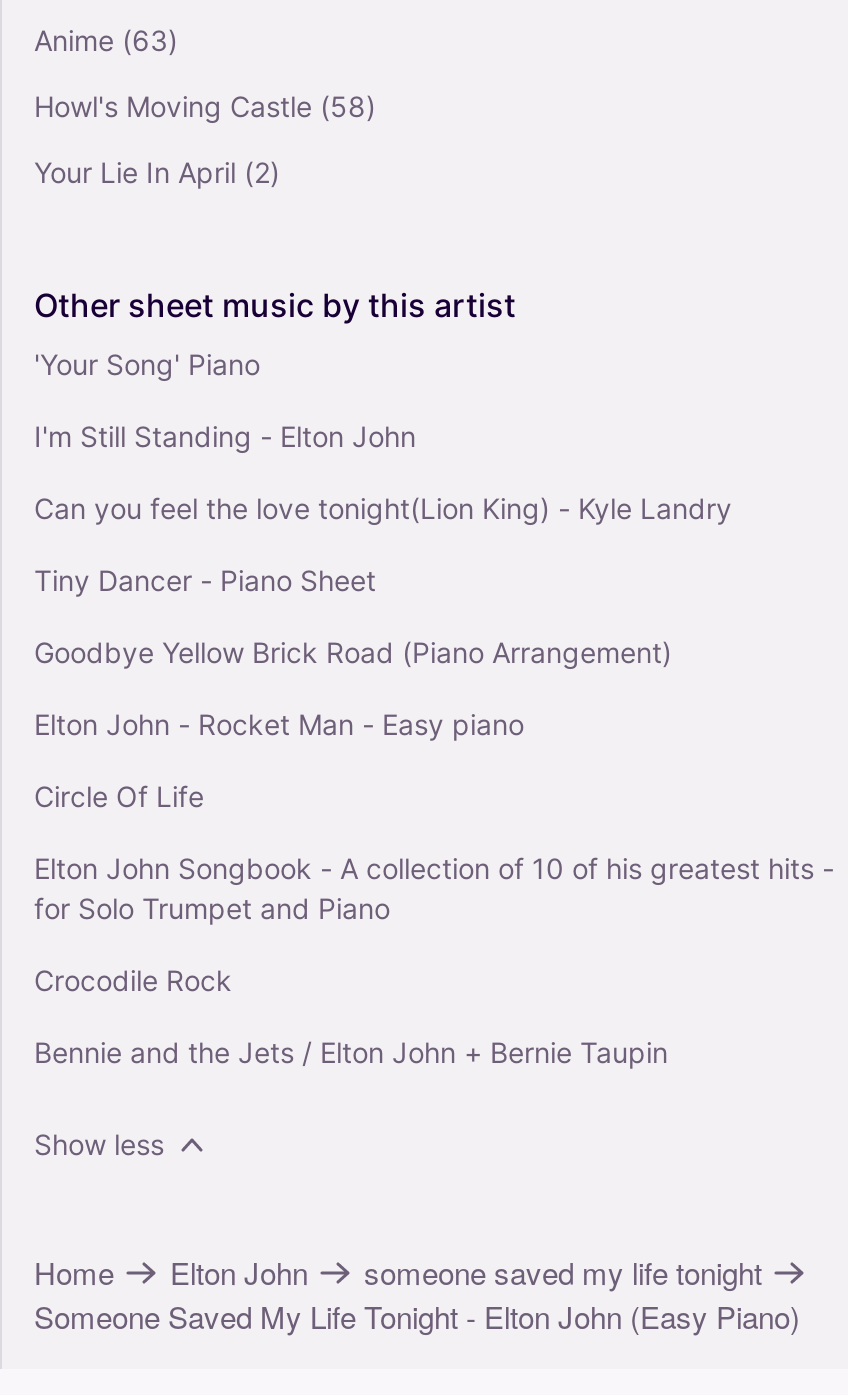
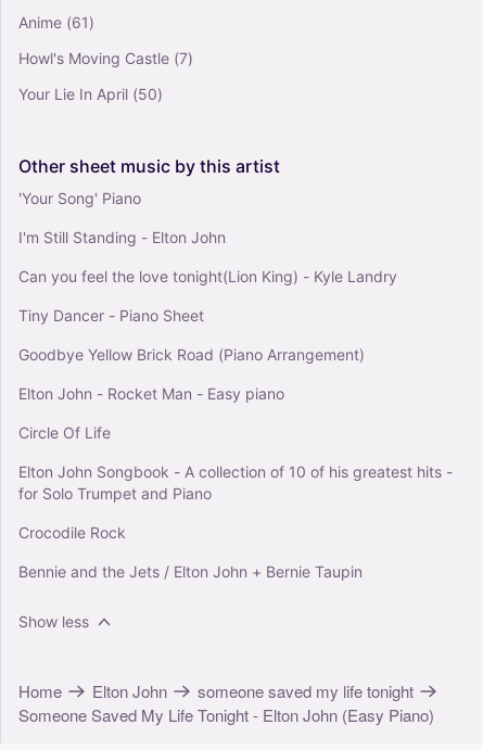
- Anime (63)
+ Anime (61)

- Howl's Moving Castle (58)
+ Howl's Moving Castle (7)

- Your Lie In April (2)
+ Your Lie In April (50)
